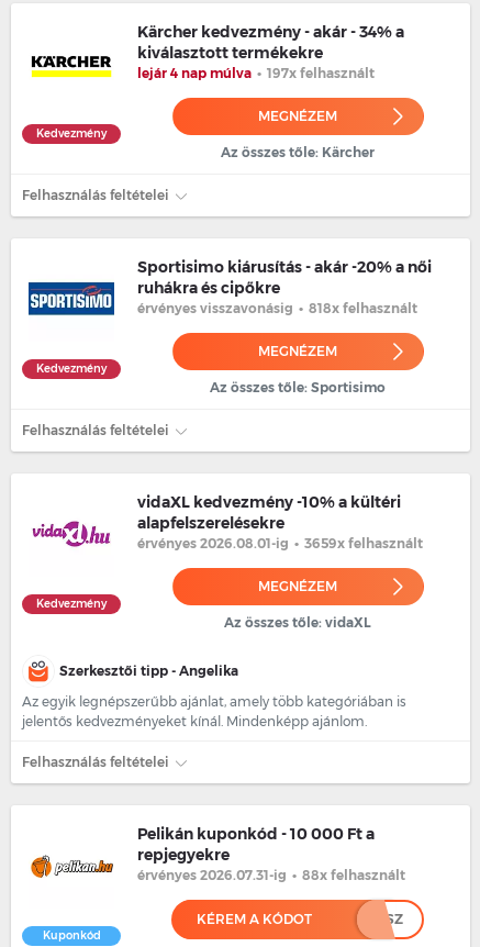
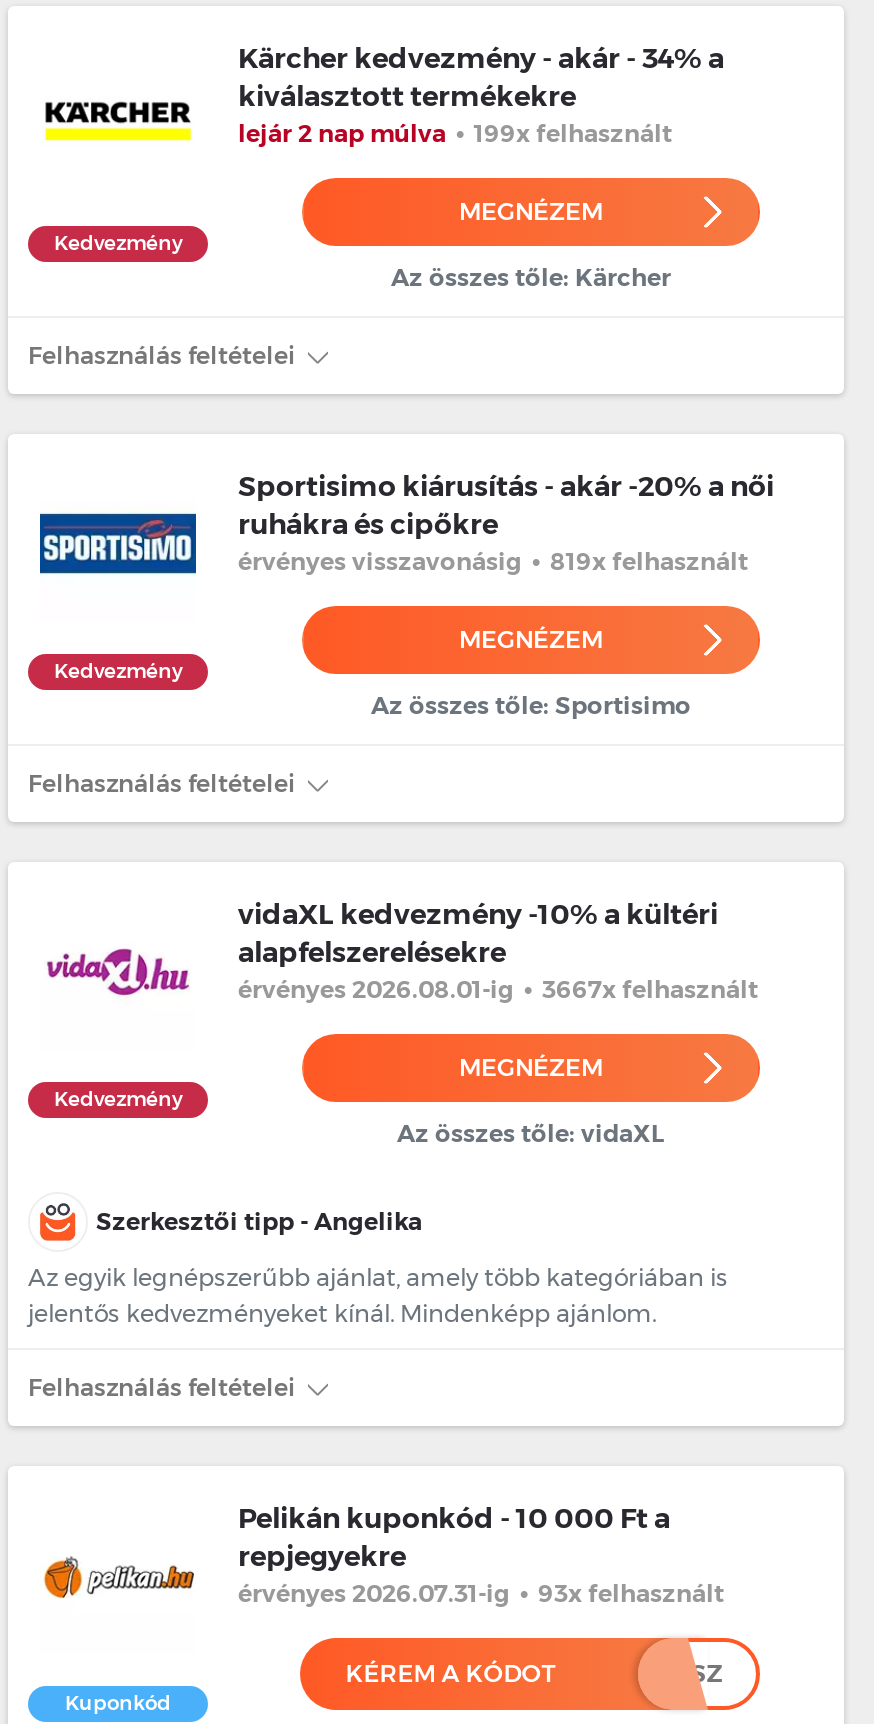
- lejár 4 nap múlva • 197x felhasznált
+ lejár 2 nap múlva • 199x felhasznált

- érvényes visszavonásig • 818x felhasznált
+ érvényes visszavonásig • 819x felhasznált

- érvényes 2026.08.01-ig • 3659x felhasznált
+ érvényes 2026.08.01-ig • 3667x felhasznált

- érvényes 2026.07.31-ig • 88x felhasznált
+ érvényes 2026.07.31-ig • 93x felhasznált
